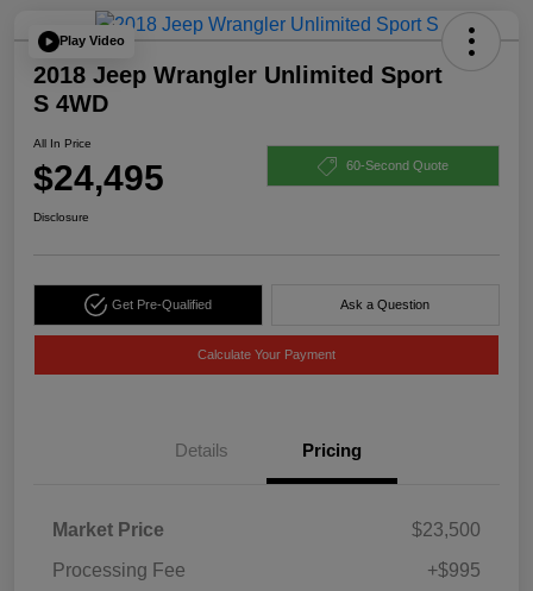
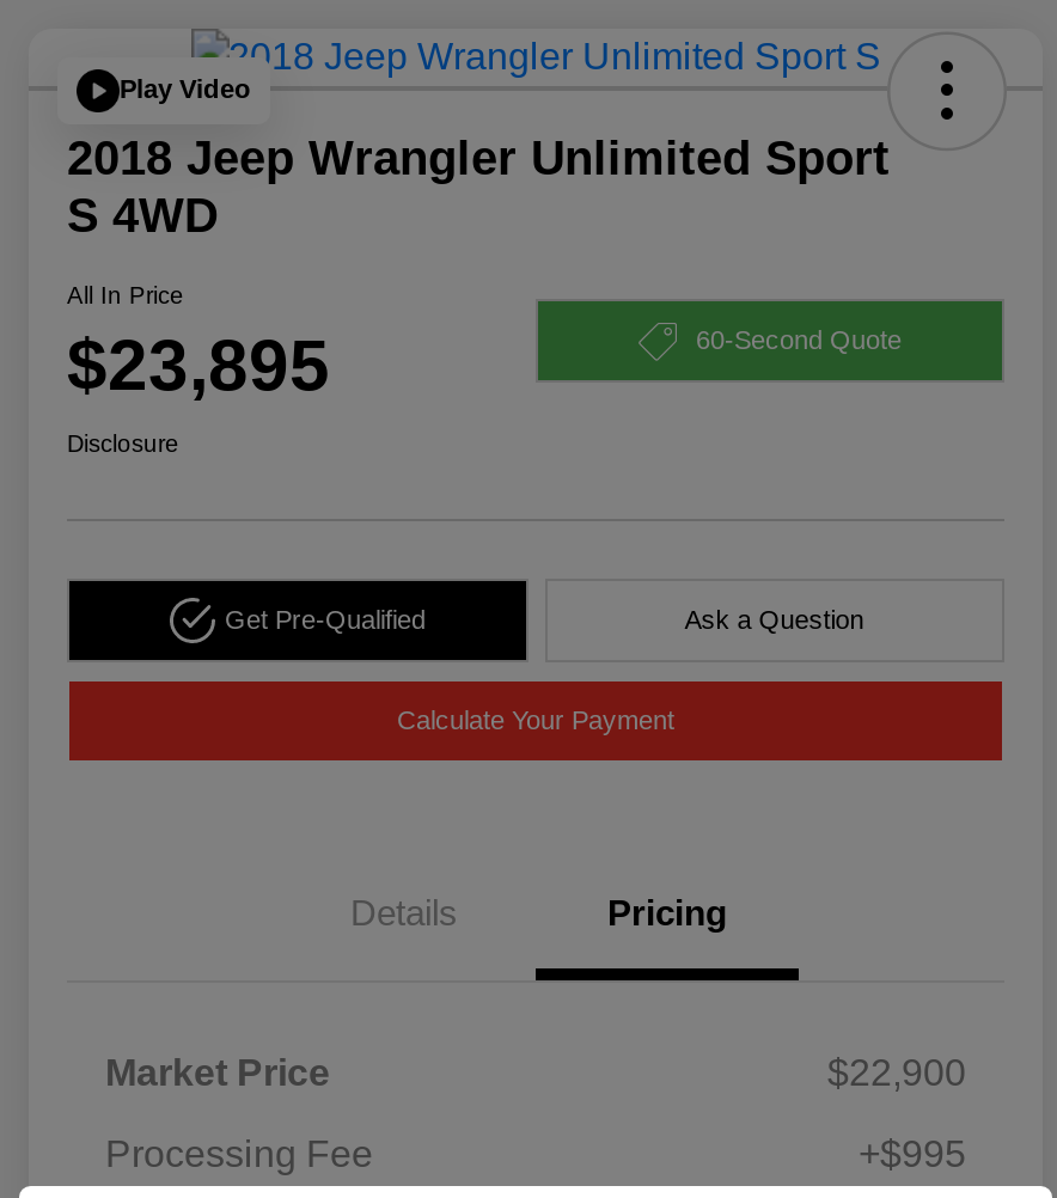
- $24,495
+ $23,895

- $23,500
+ $22,900
